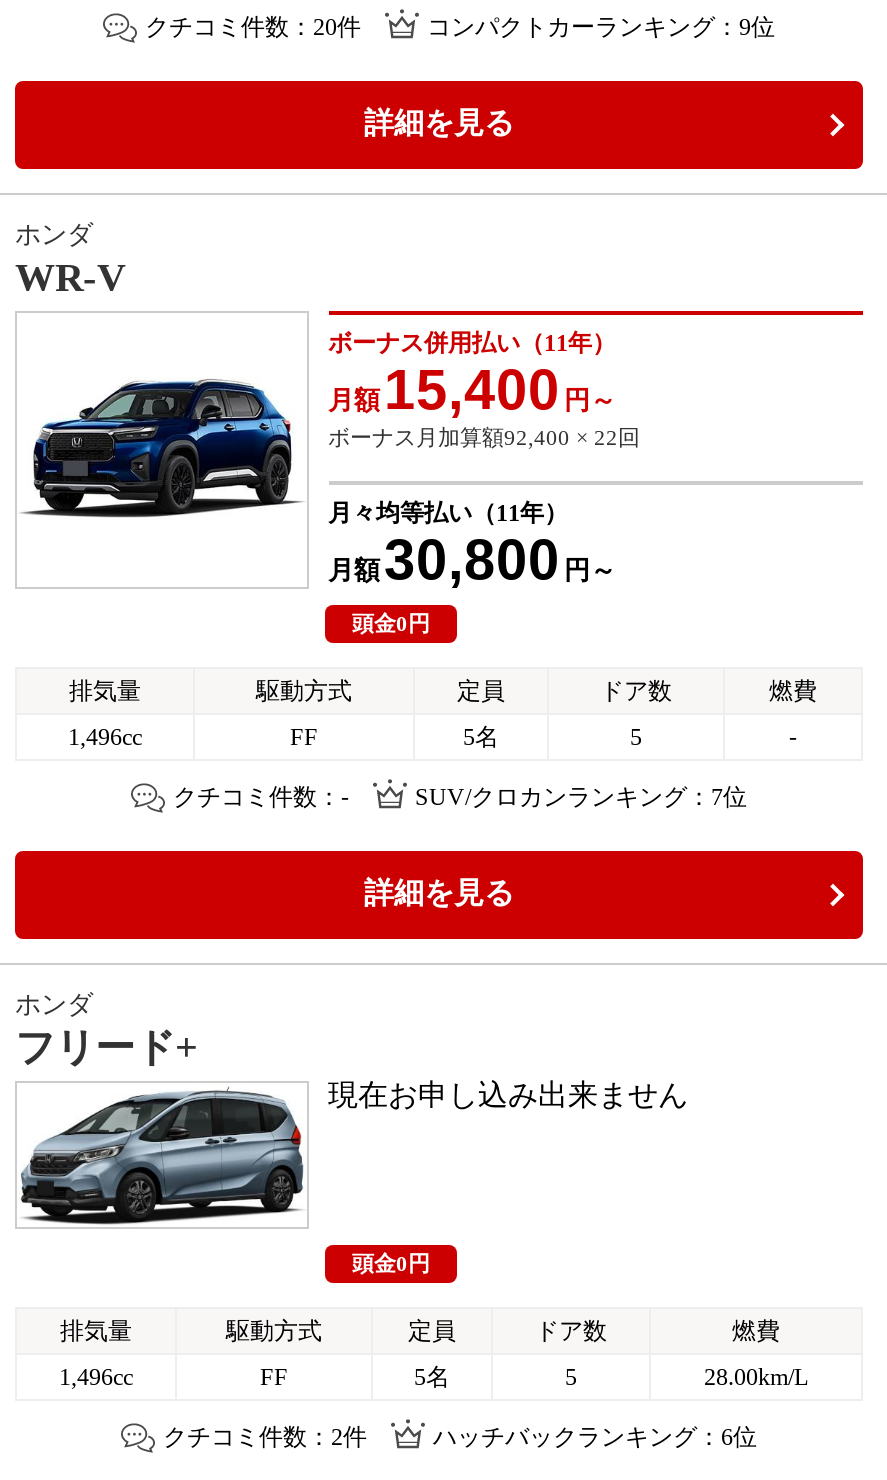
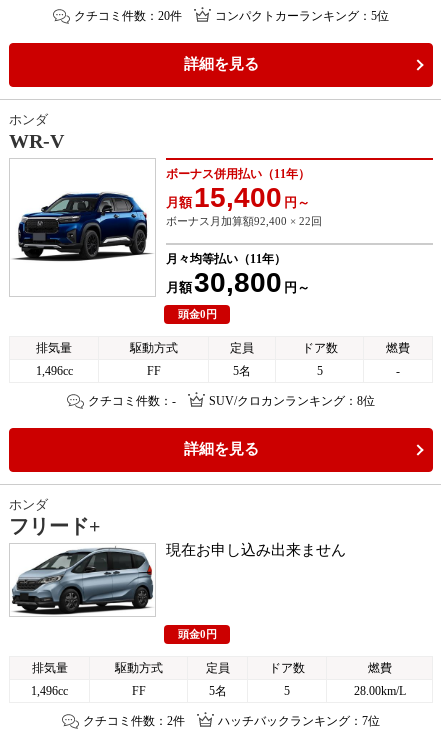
- コンパクトカーランキング：9位
+ コンパクトカーランキング：5位

- SUV/クロカンランキング：7位
+ SUV/クロカンランキング：8位

- ハッチバックランキング：6位
+ ハッチバックランキング：7位
